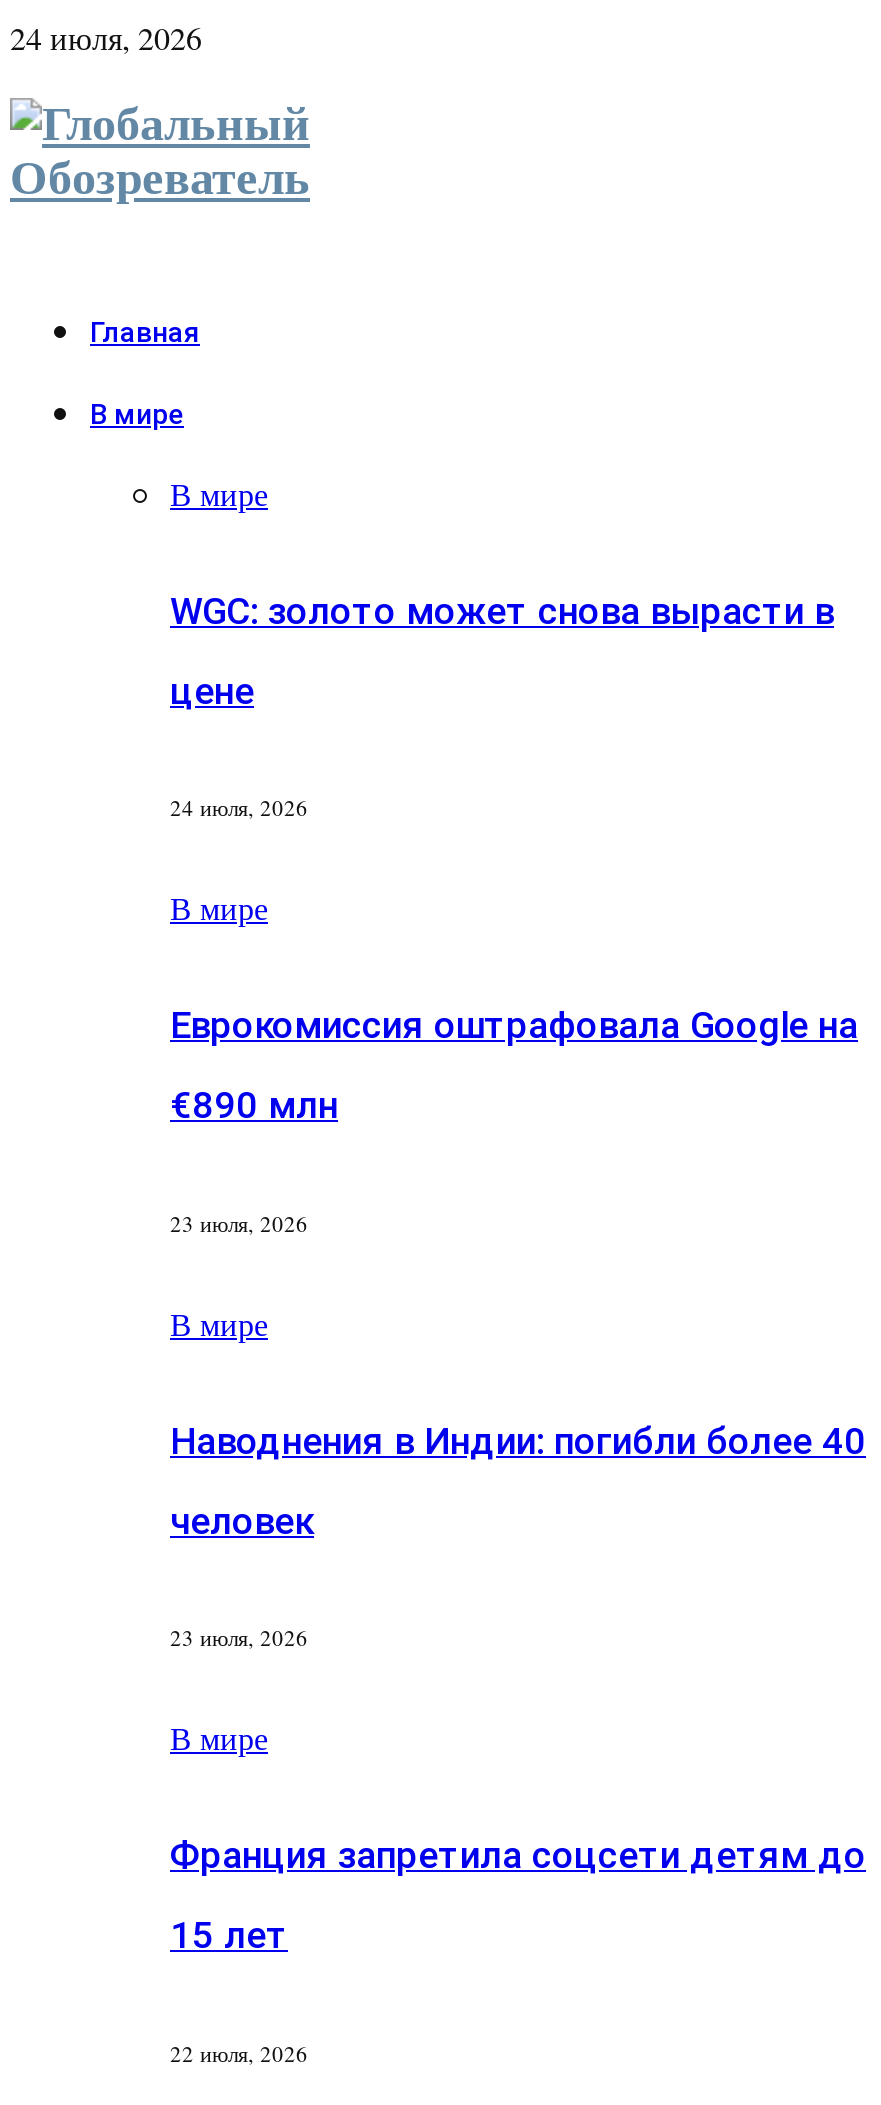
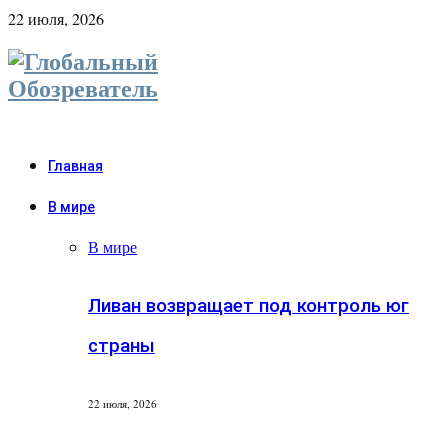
- 24 июля, 2026
+ 22 июля, 2026

- WGC: золото может снова вырасти в
- цене
- 24 июля, 2026
- В мире
- Еврокомиссия оштрафовала Google на
- €890 млн
- 23 июля, 2026
- В мире
- Наводнения в Индии: погибли более 40
- человек
- 23 июля, 2026
- В мире
- Франция запретила соцсети детям до
- 15 лет
+ Ливан возвращает под контроль юг
+ страны
